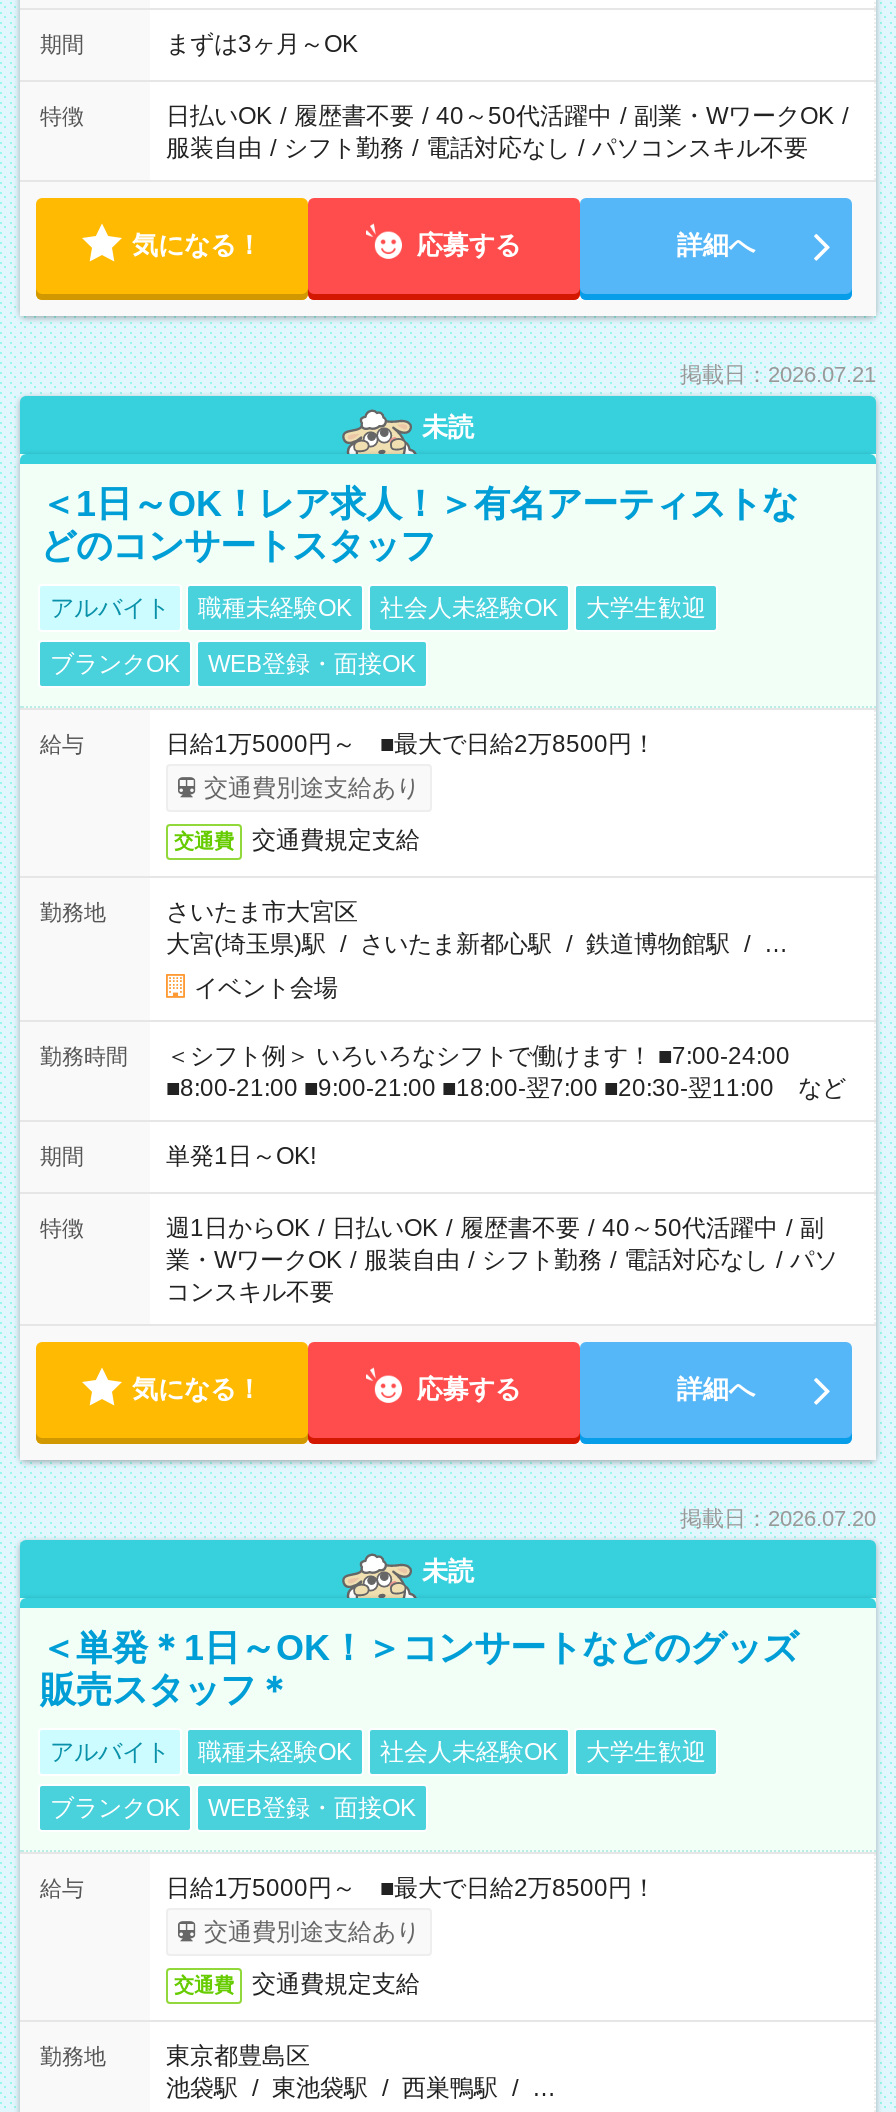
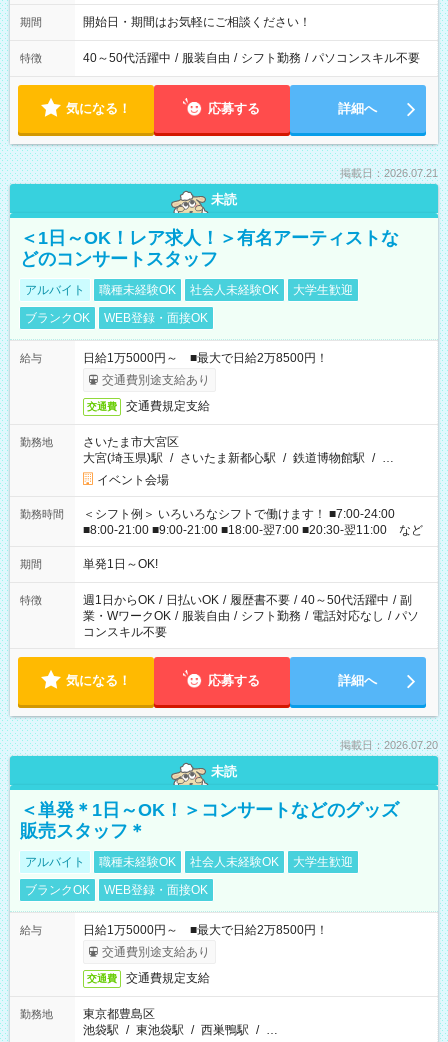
- まずは3ヶ月～OK
+ 開始日・期間はお気軽にご相談ください！

- 日払いOK / 履歴書不要 / 40～50代活躍中 / 副業・WワークOK /
- 服装自由 / シフト勤務 / 電話対応なし / パソコンスキル不要
+ 40～50代活躍中 / 服装自由 / シフト勤務 / パソコンスキル不要
